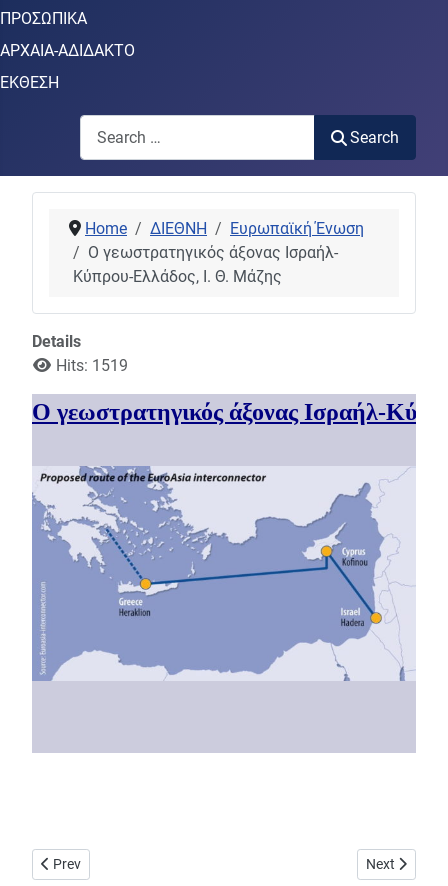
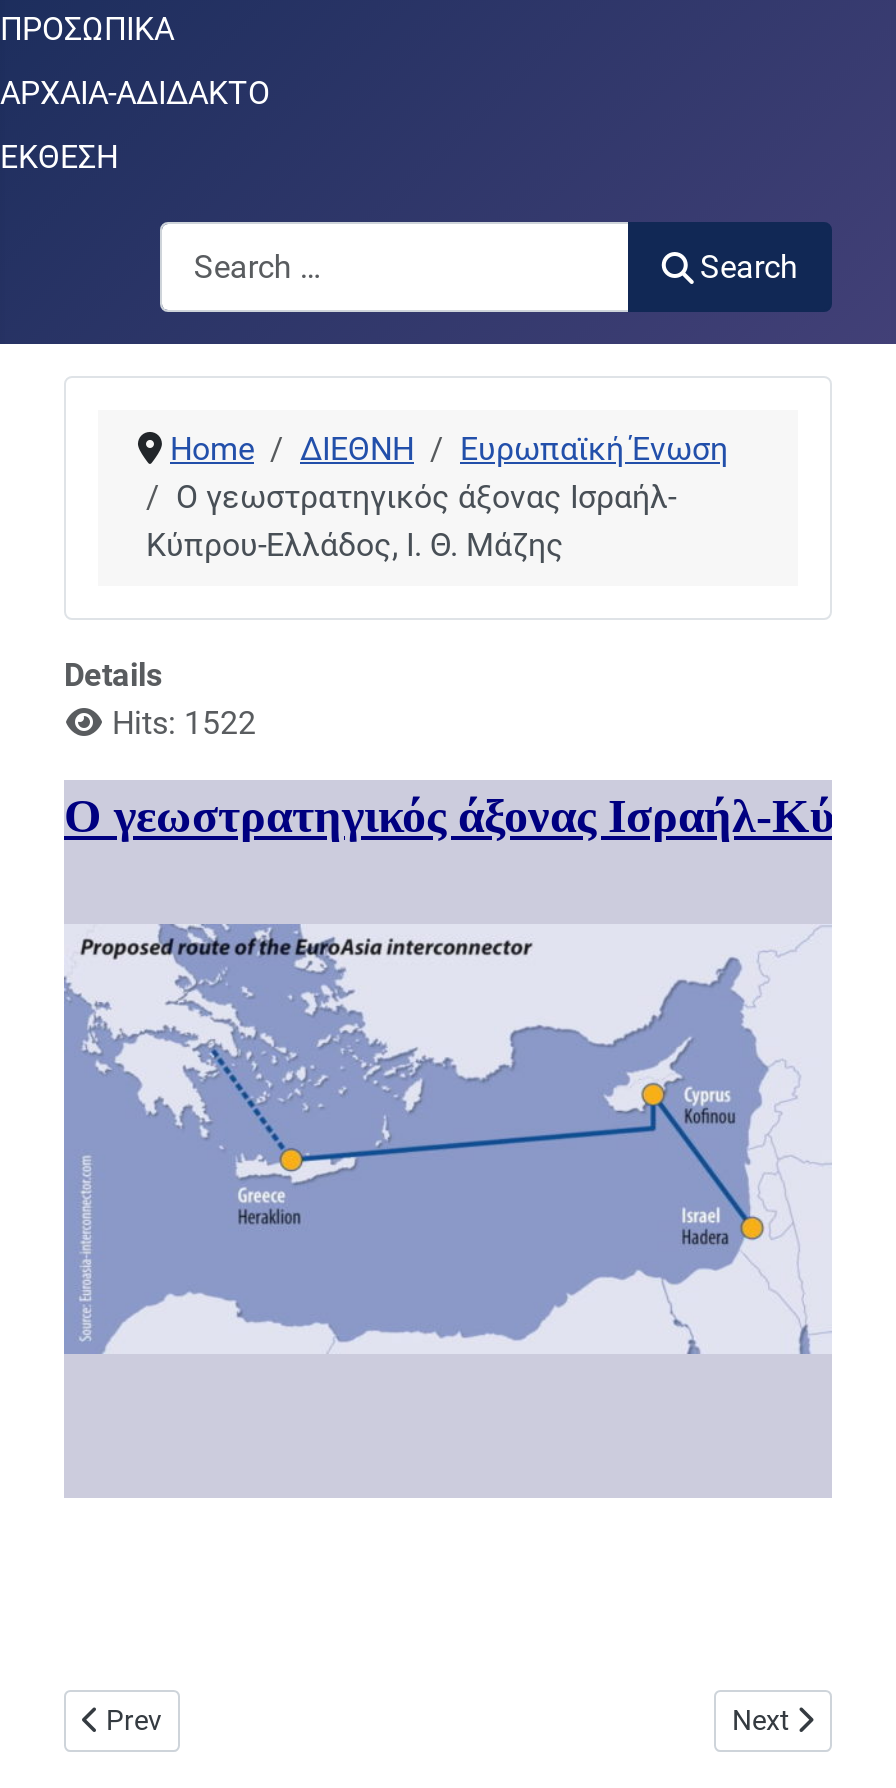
- Hits: 1519
+ Hits: 1522
